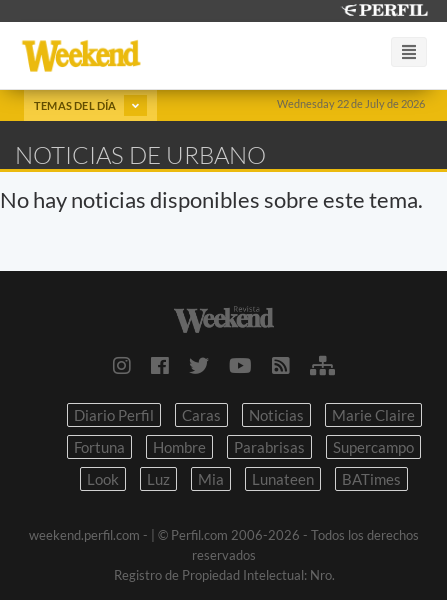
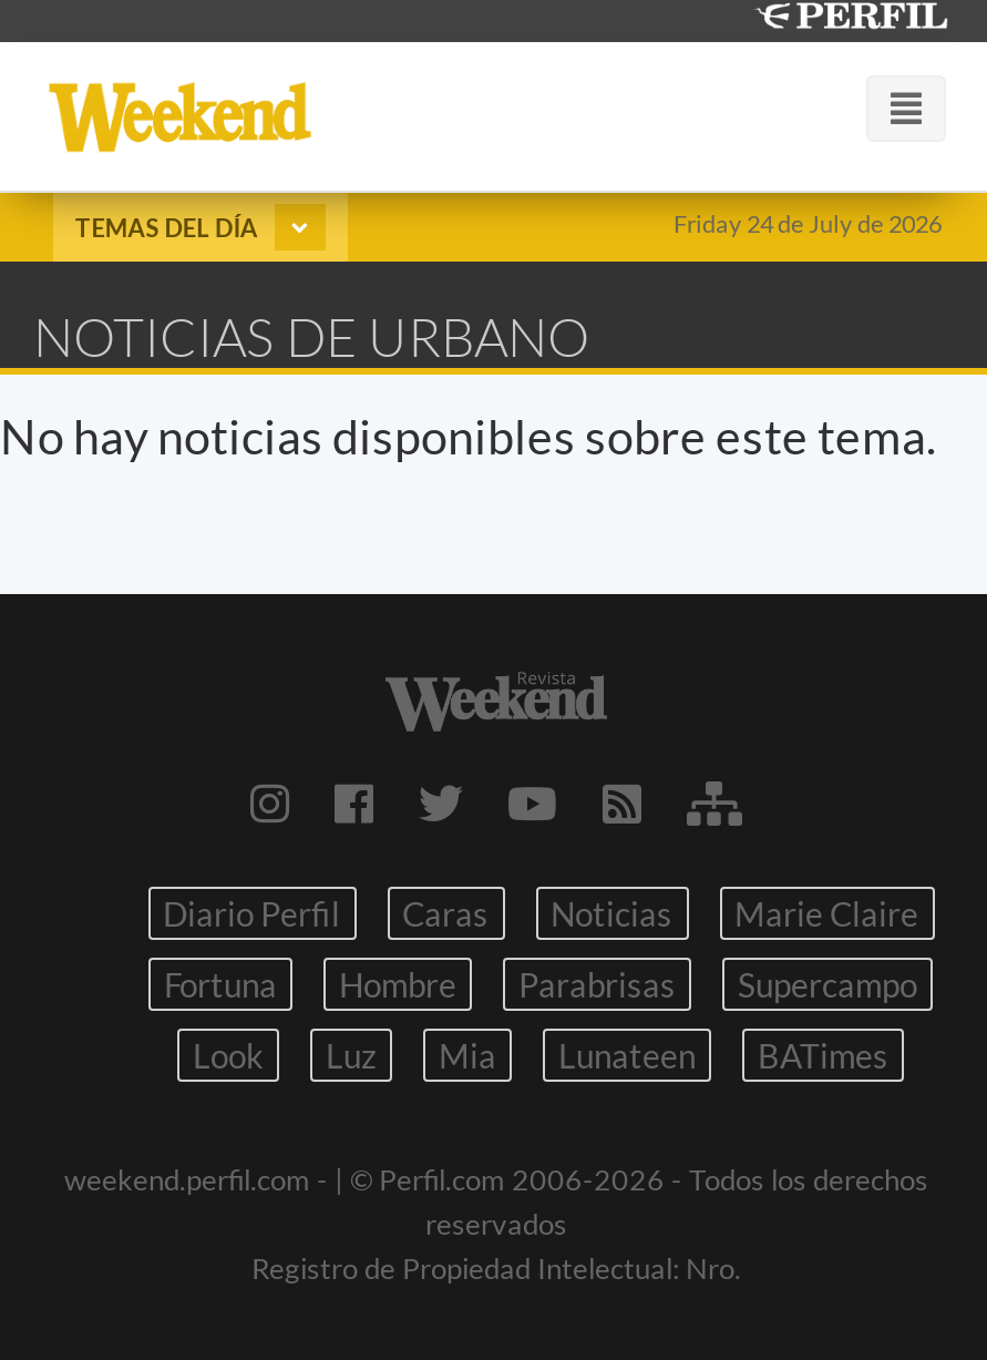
- Wednesday 22 de July de 2026
+ Friday 24 de July de 2026
